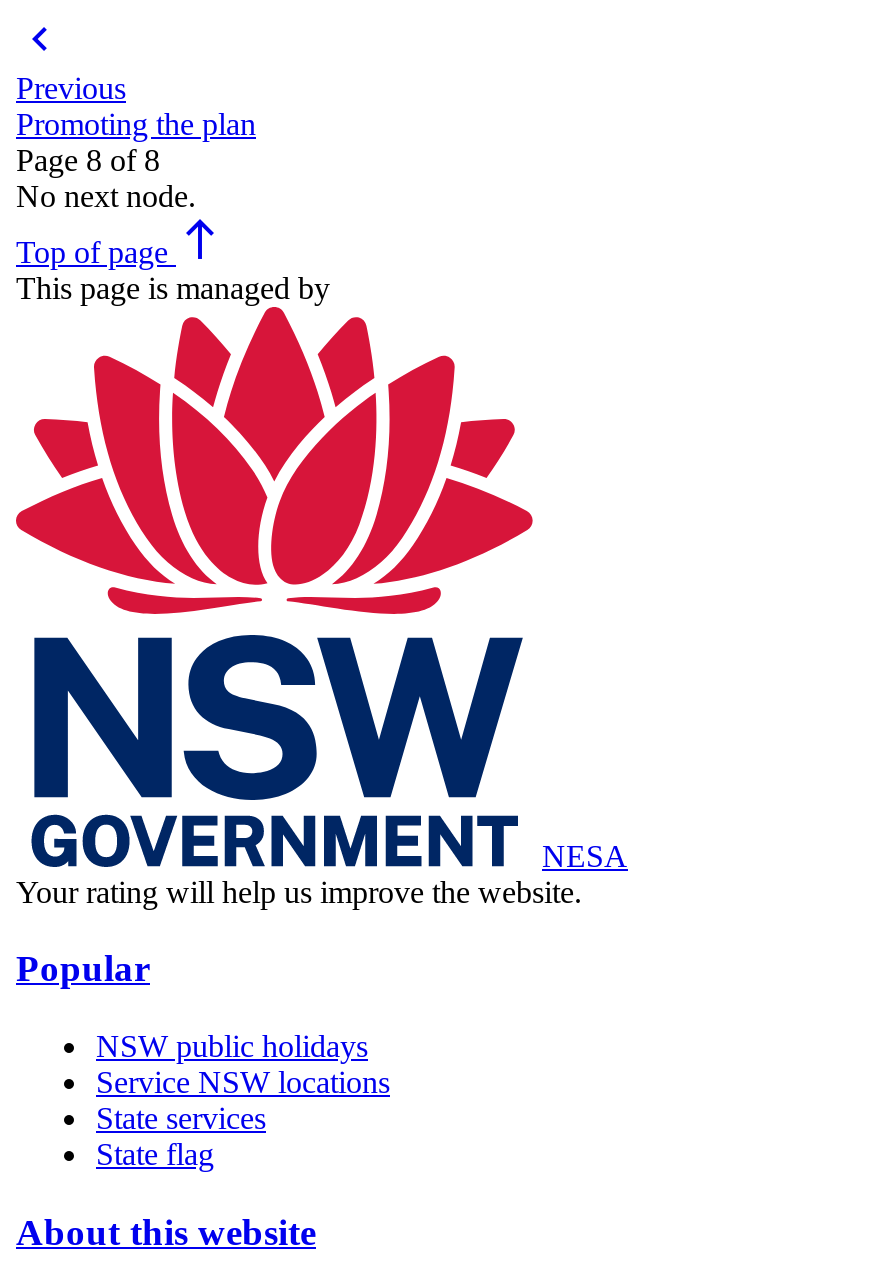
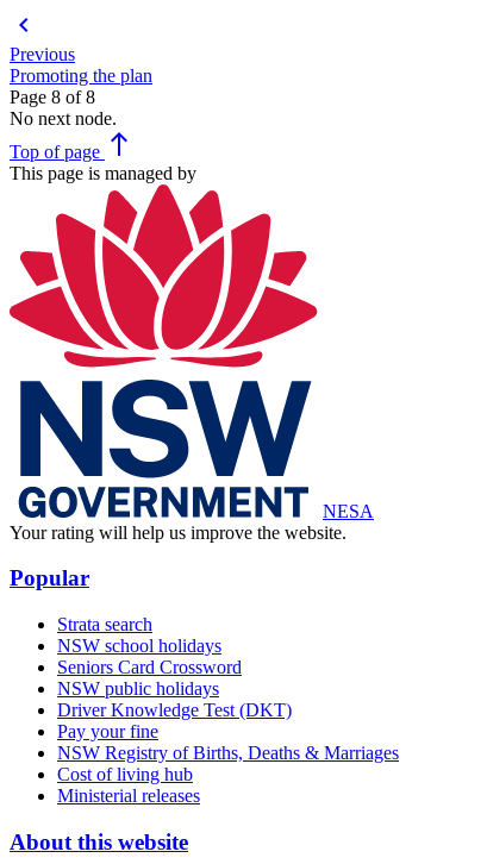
+ Strata search
+ NSW school holidays
+ Seniors Card Crossword

- Service NSW locations
- State services
- State flag
+ Driver Knowledge Test (DKT)
+ Pay your fine
+ NSW Registry of Births, Deaths & Marriages
+ Cost of living hub
+ Ministerial releases
